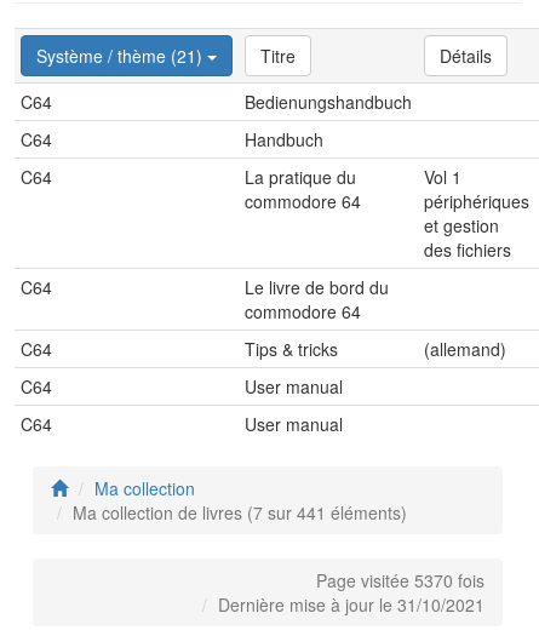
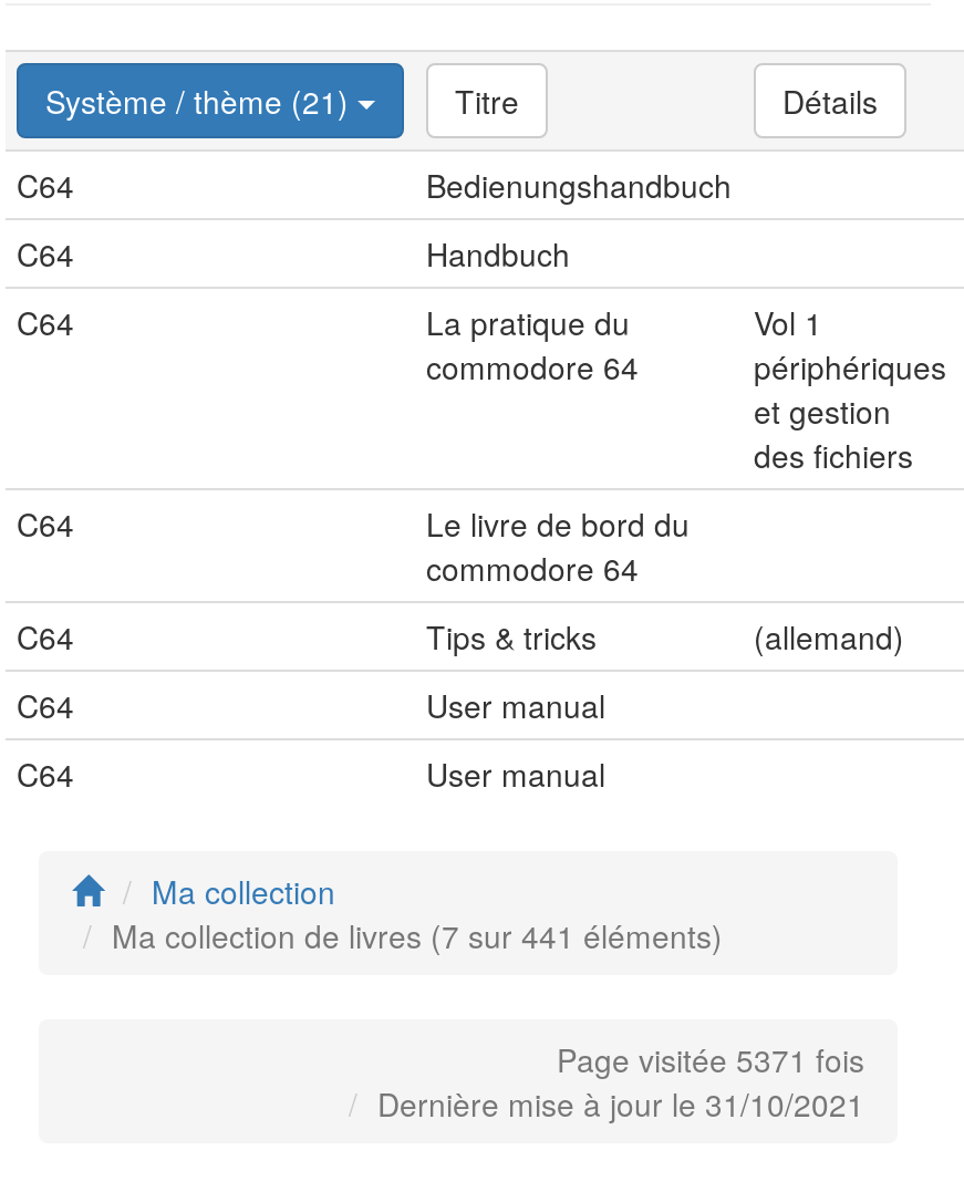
- Page visitée 5370 fois
+ Page visitée 5371 fois
